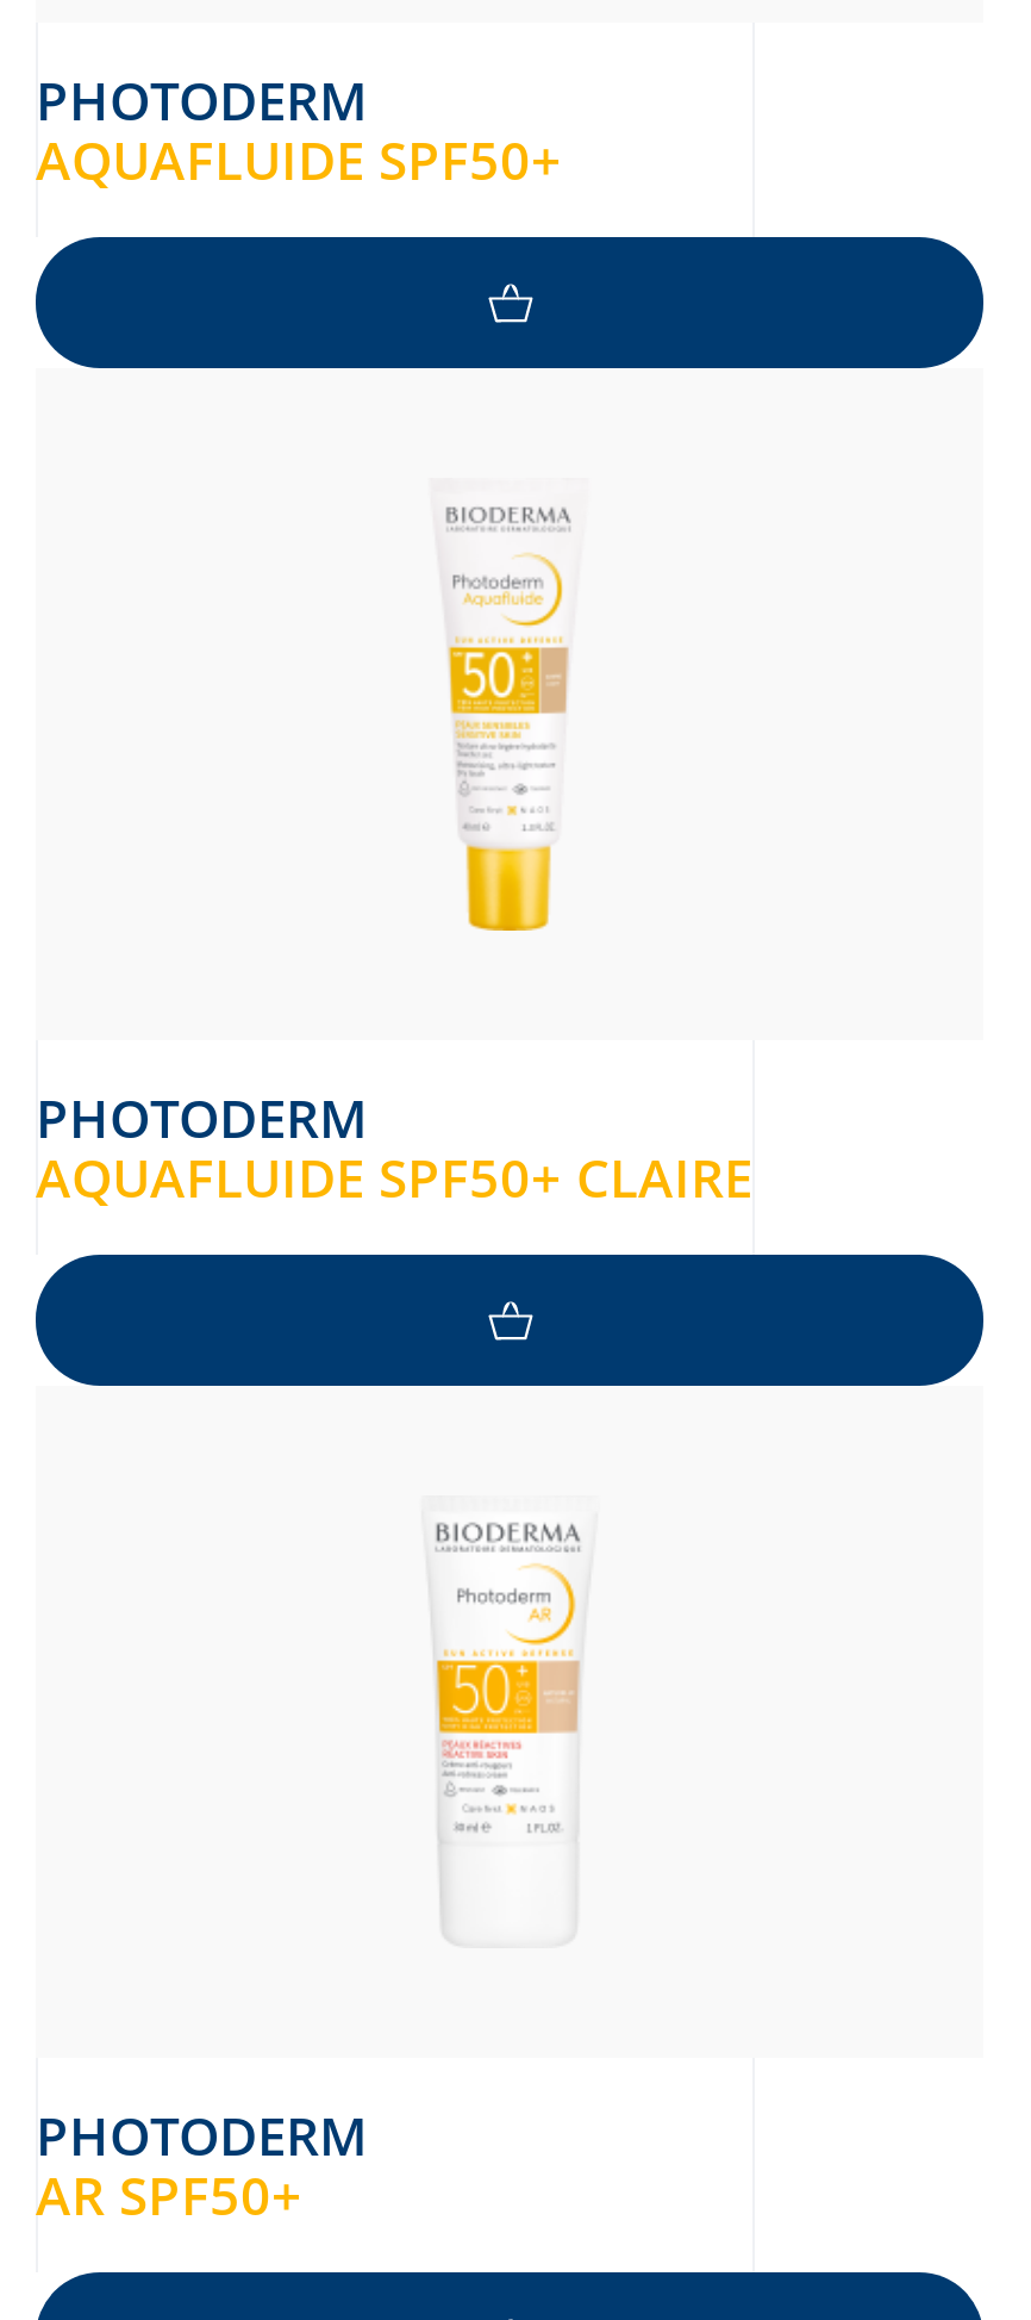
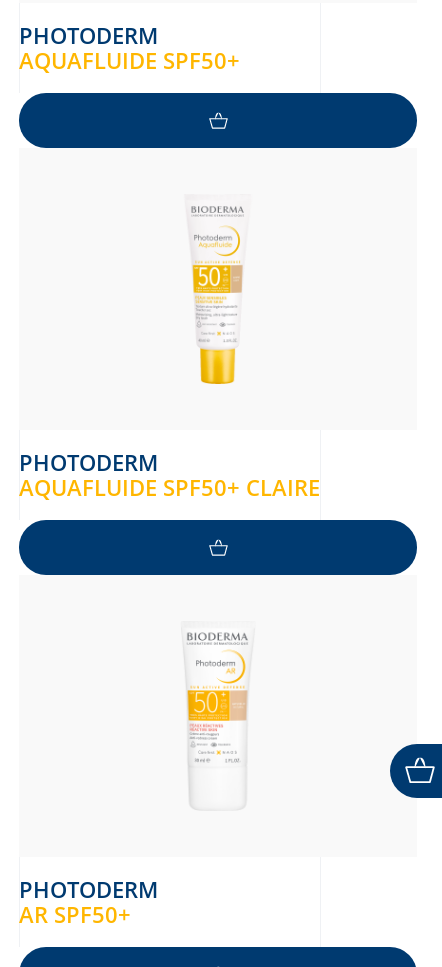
+ [image]
